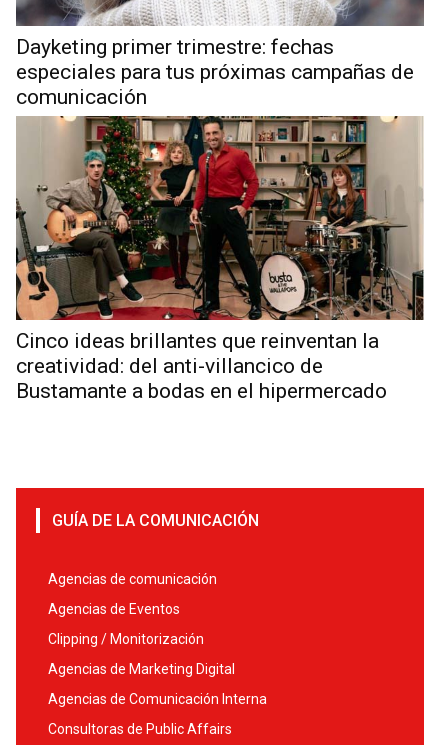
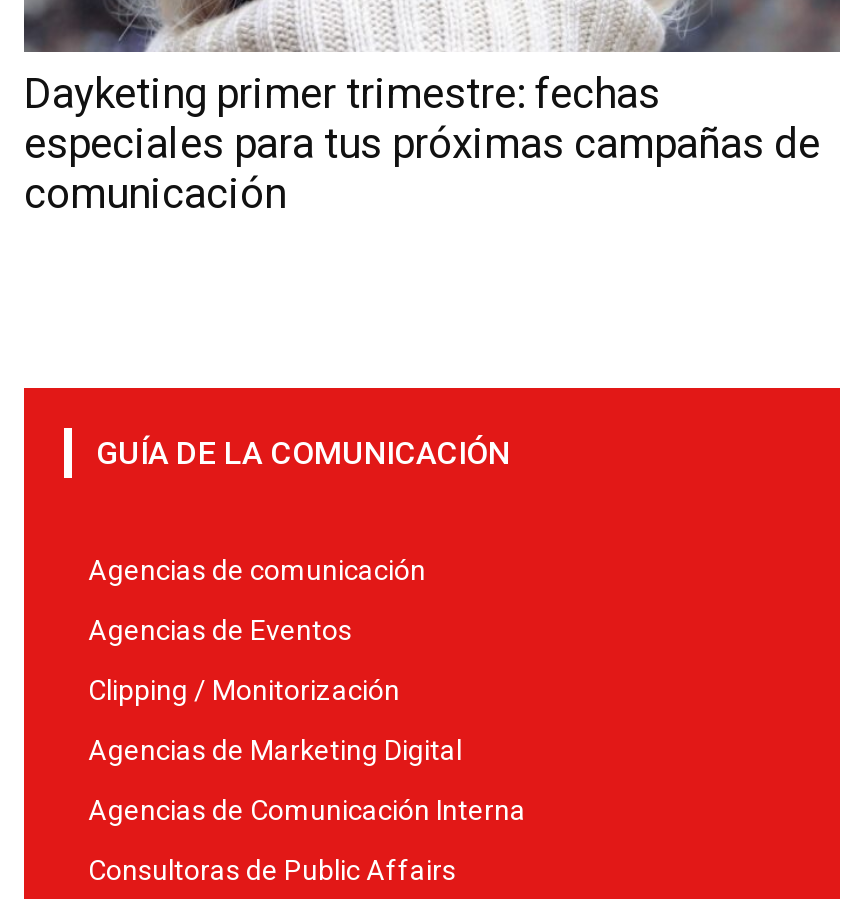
- [image]
- Cinco ideas brillantes que reinventan la
- creatividad: del anti-villancico de
- Bustamante a bodas en el hipermercado
